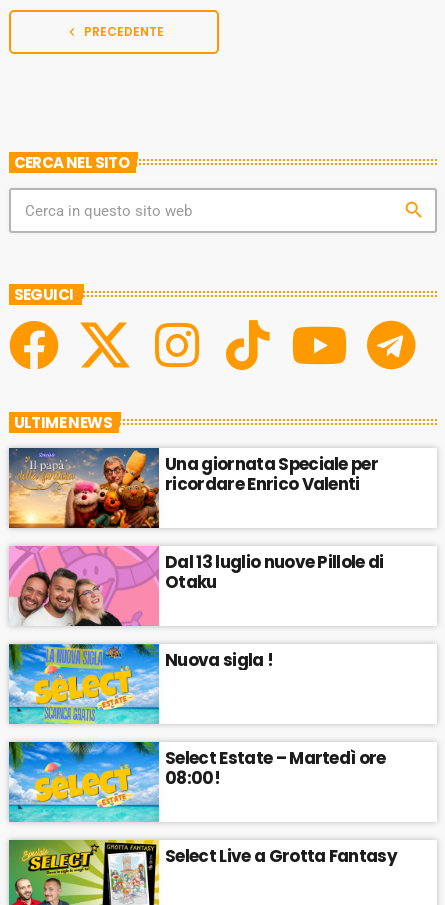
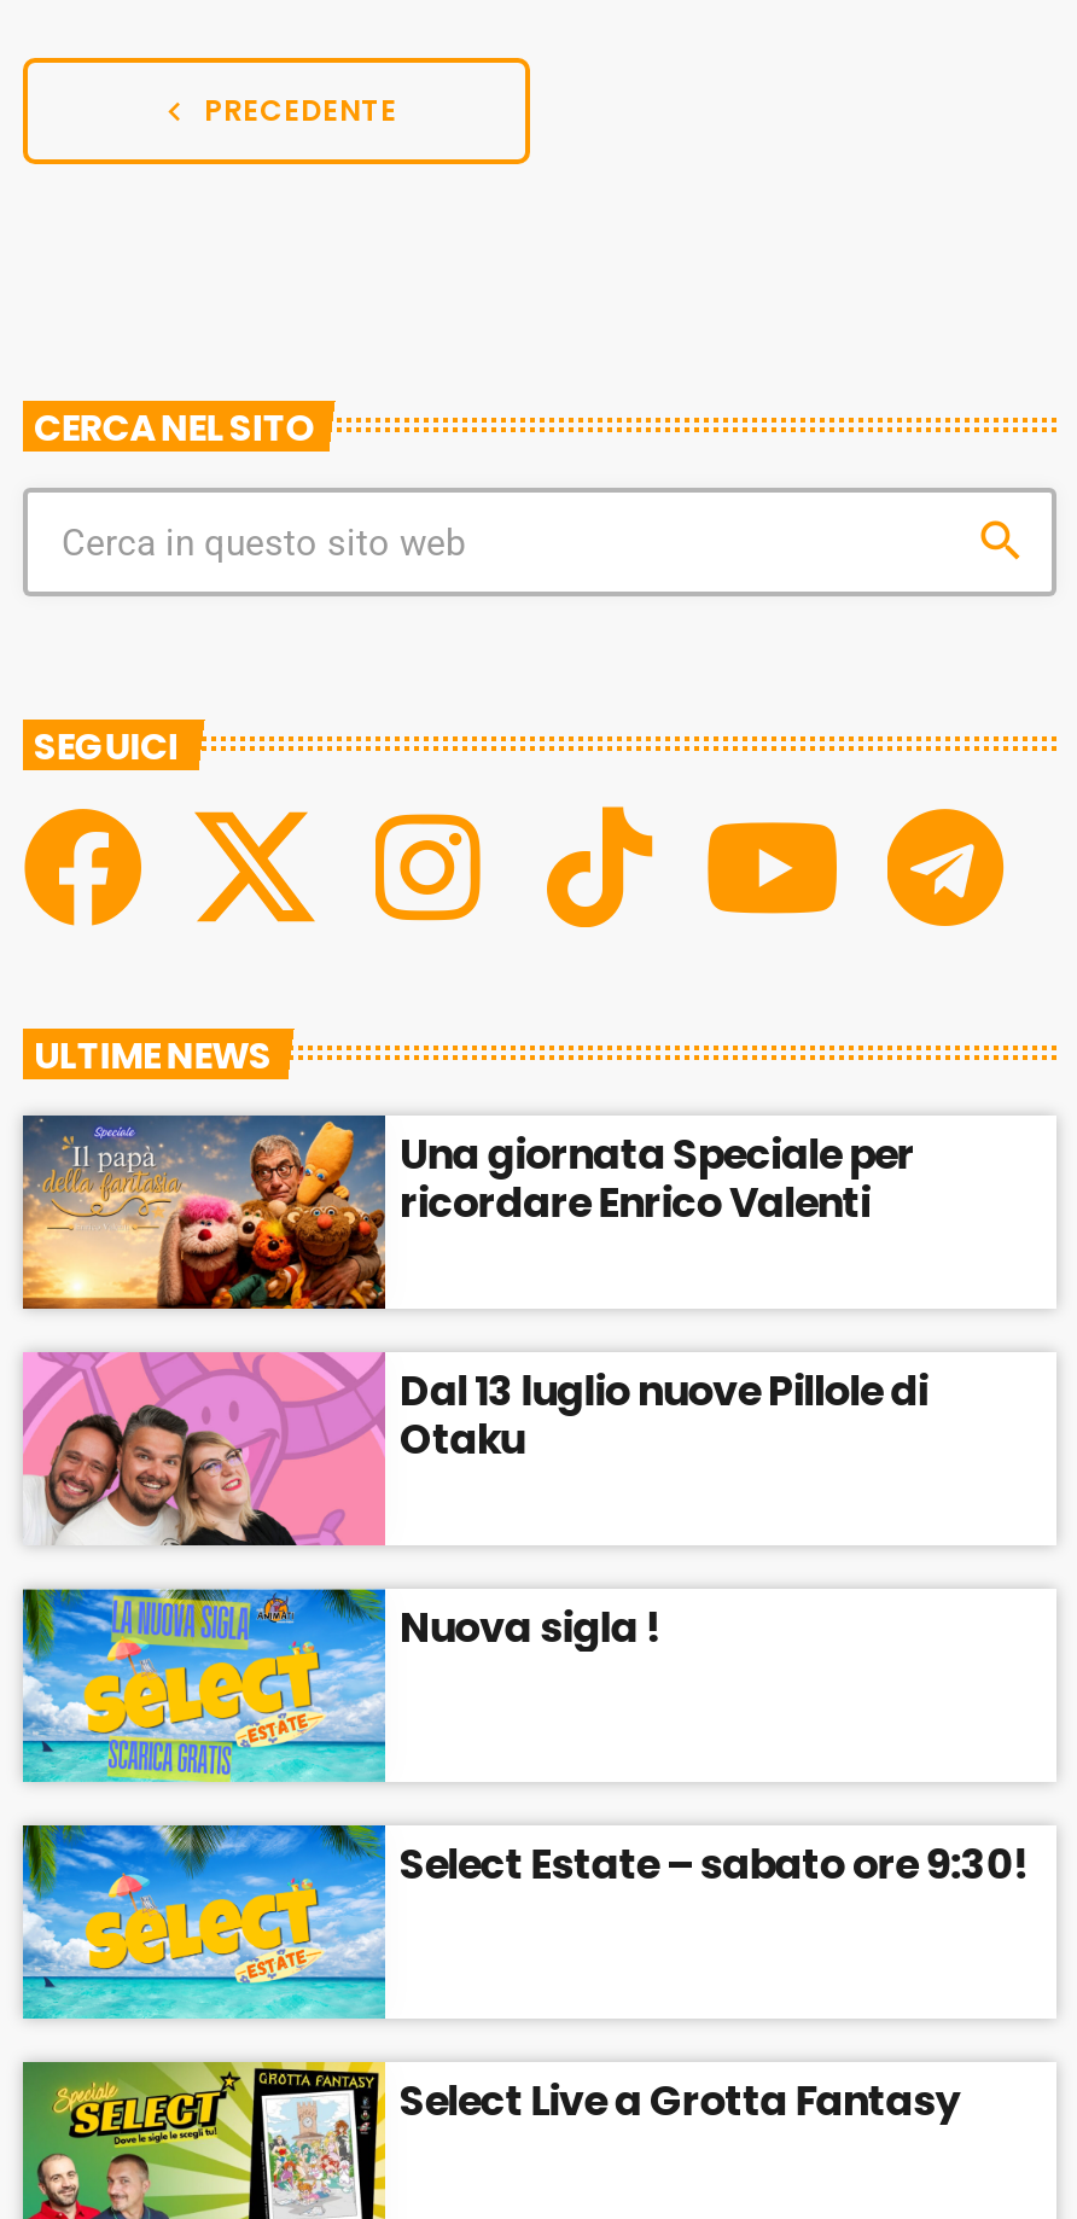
- Select Estate – Martedì ore
- 08:00!
+ Select Estate – sabato ore 9:30!
